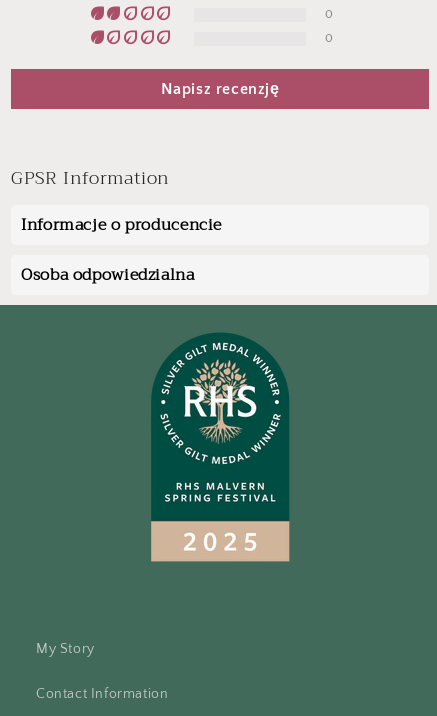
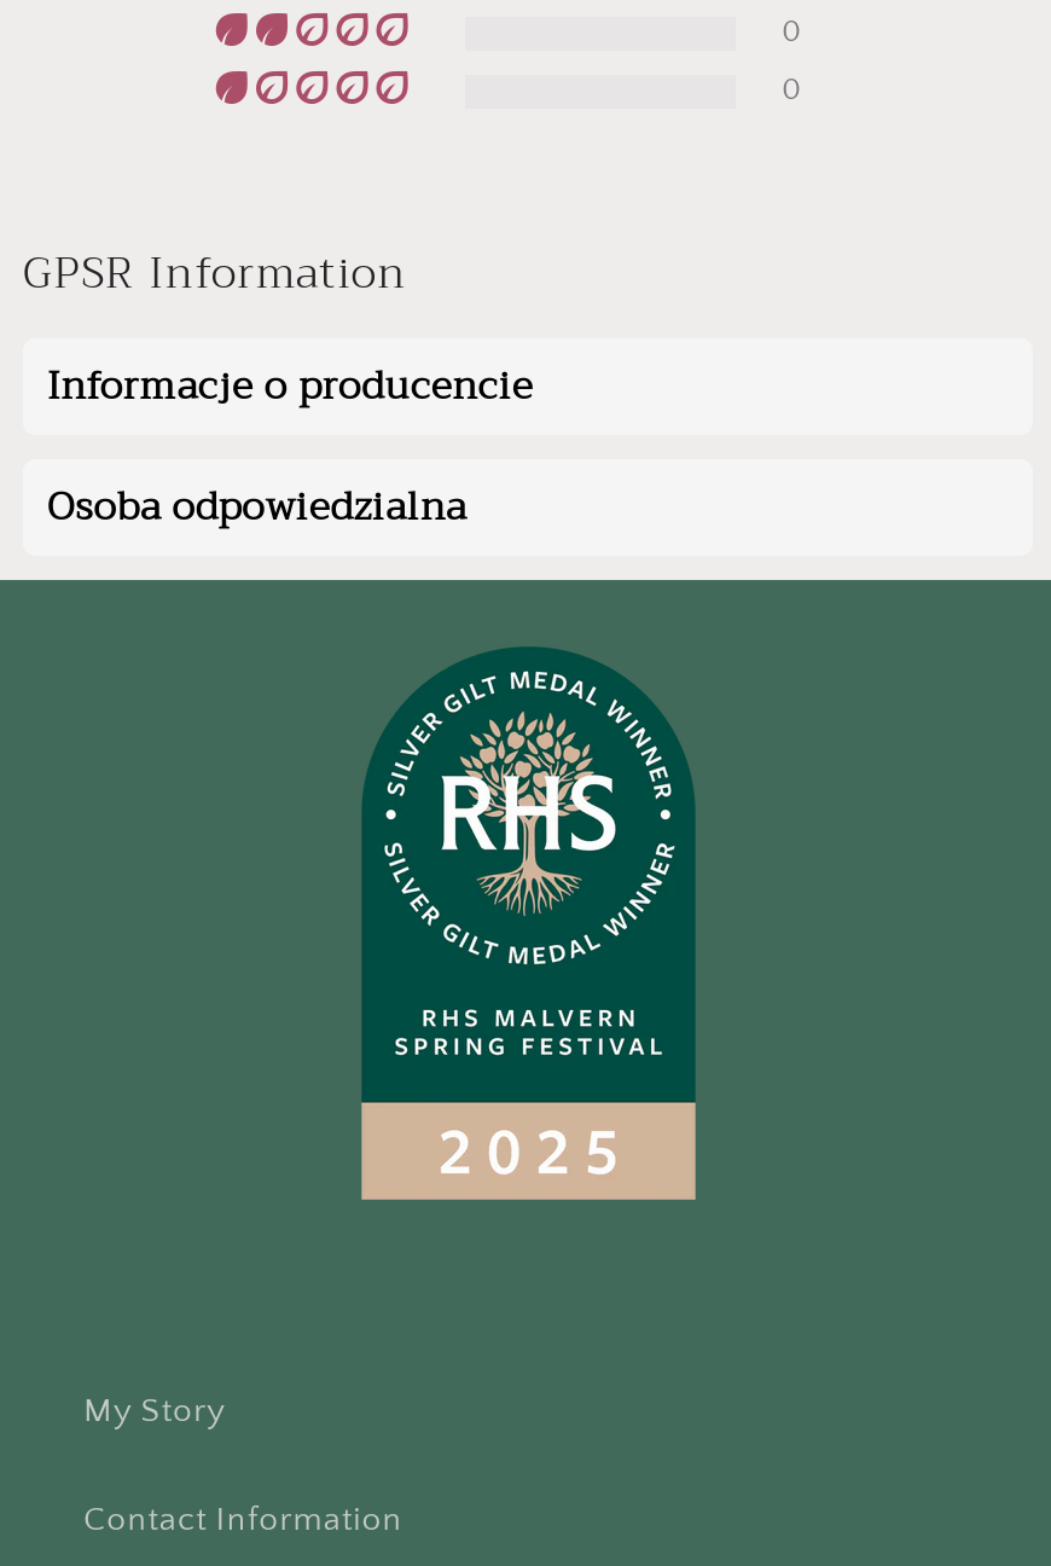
- Napisz recenzję
